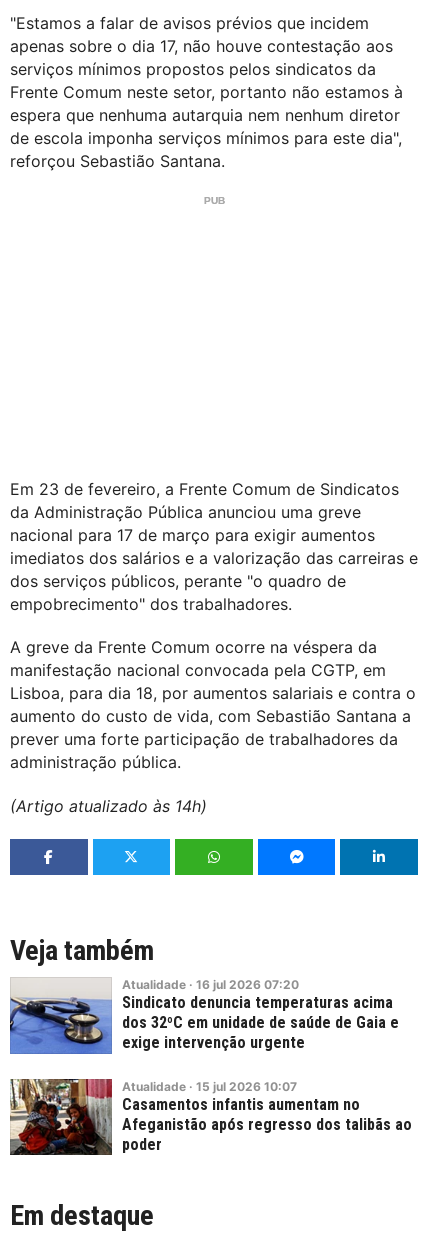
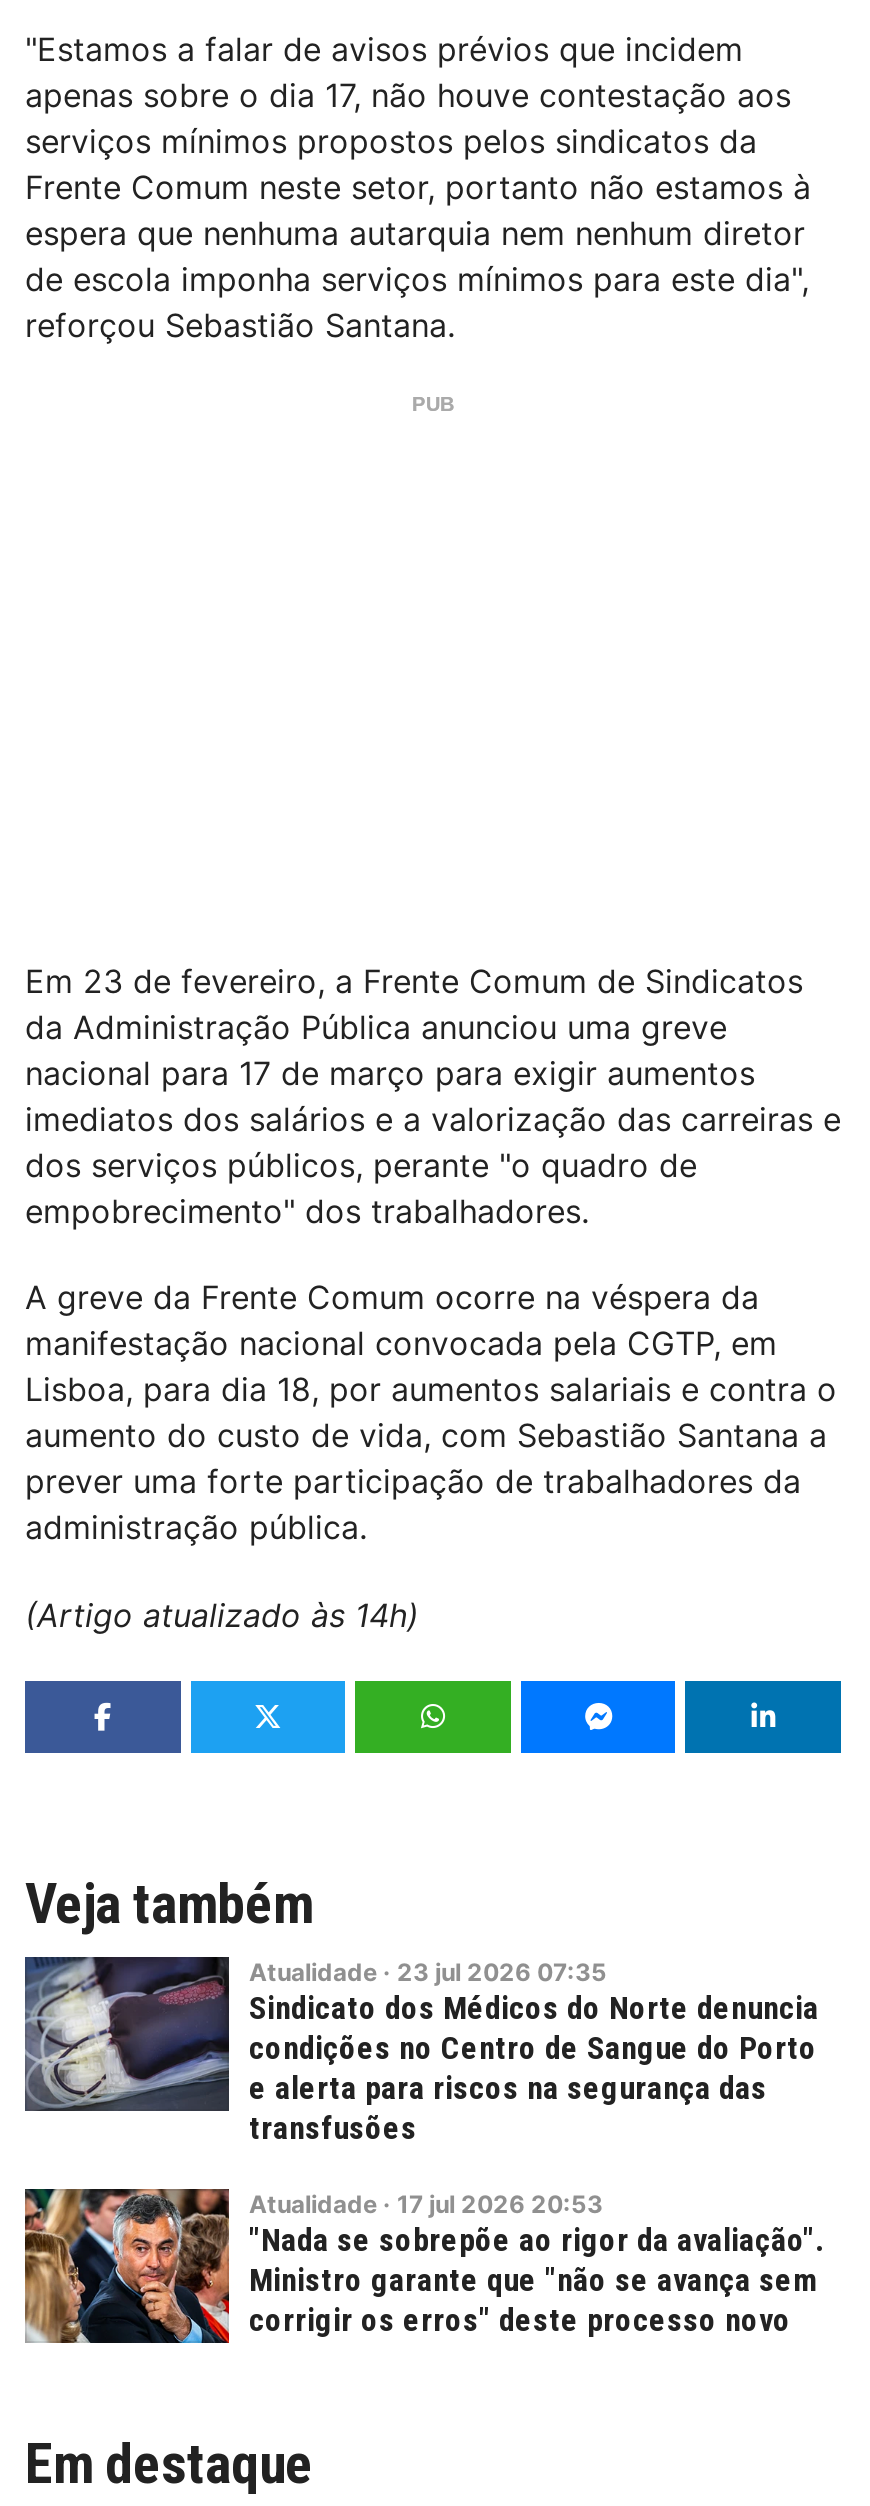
- [image]
- Atualidade · 16 jul 2026 07:20
- Sindicato denuncia temperaturas acima
- dos 32ºC em unidade de saúde de Gaia e
- exige intervenção urgente
+ [image]
+ Atualidade · 23 jul 2026 07:35
+ Sindicato dos Médicos do Norte denuncia
+ condições no Centro de Sangue do Porto
+ e alerta para riscos na segurança das
+ transfusões

- [image]
- Atualidade · 15 jul 2026 10:07
- Casamentos infantis aumentam no
- Afeganistão após regresso dos talibãs ao
- poder
+ [image]
+ Atualidade · 17 jul 2026 20:53
+ "Nada se sobrepõe ao rigor da avaliação".
+ Ministro garante que "não se avança sem
+ corrigir os erros" deste processo novo
